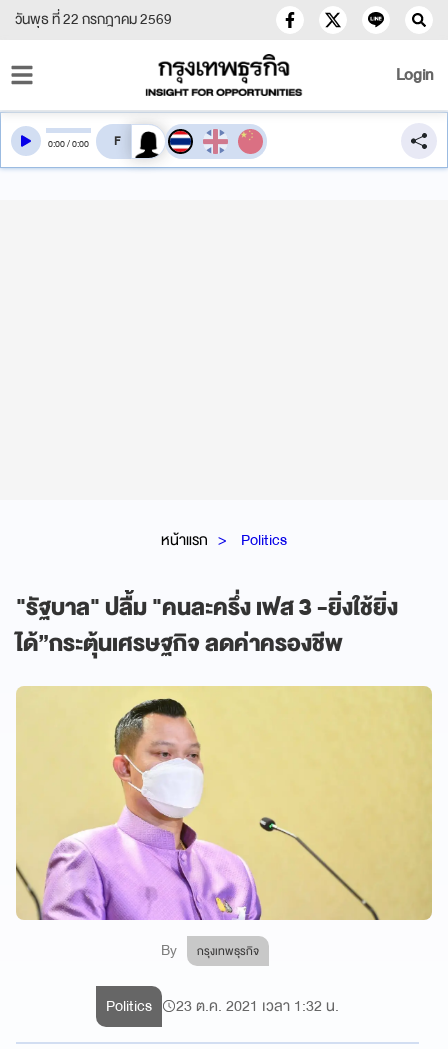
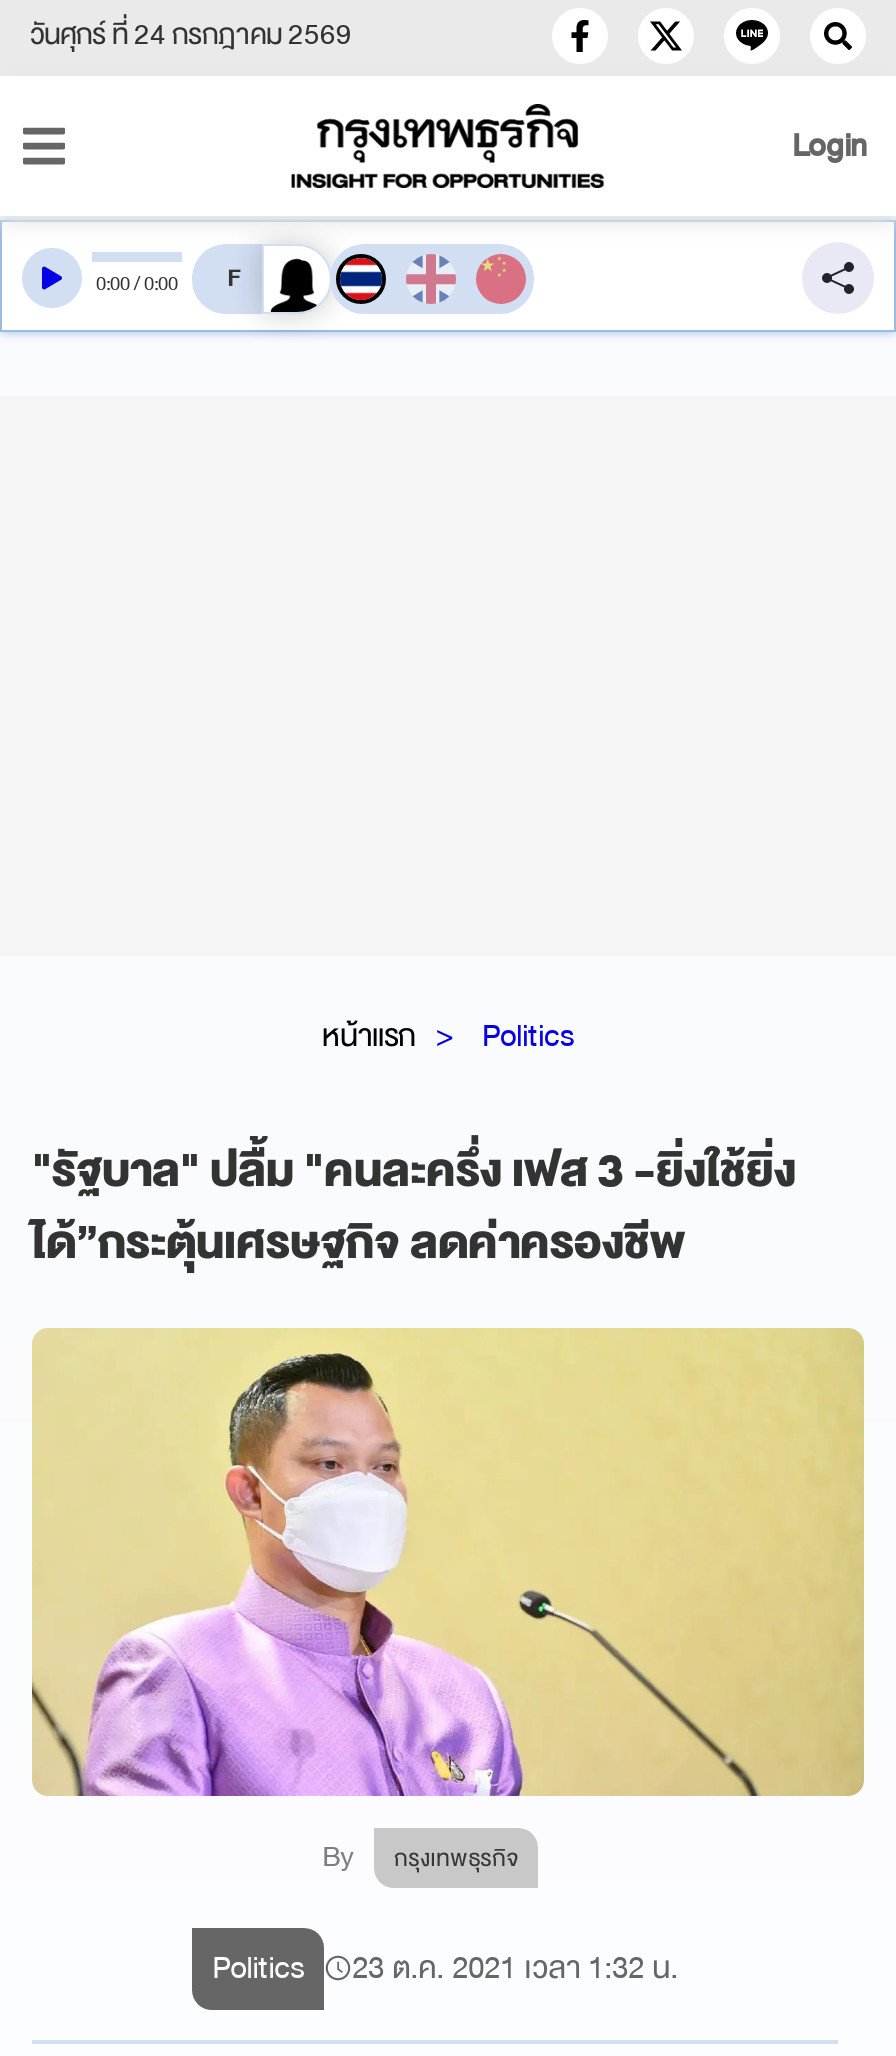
- วันพุธ ที่ 22 กรกฎาคม 2569
+ วันศุกร์ ที่ 24 กรกฎาคม 2569
